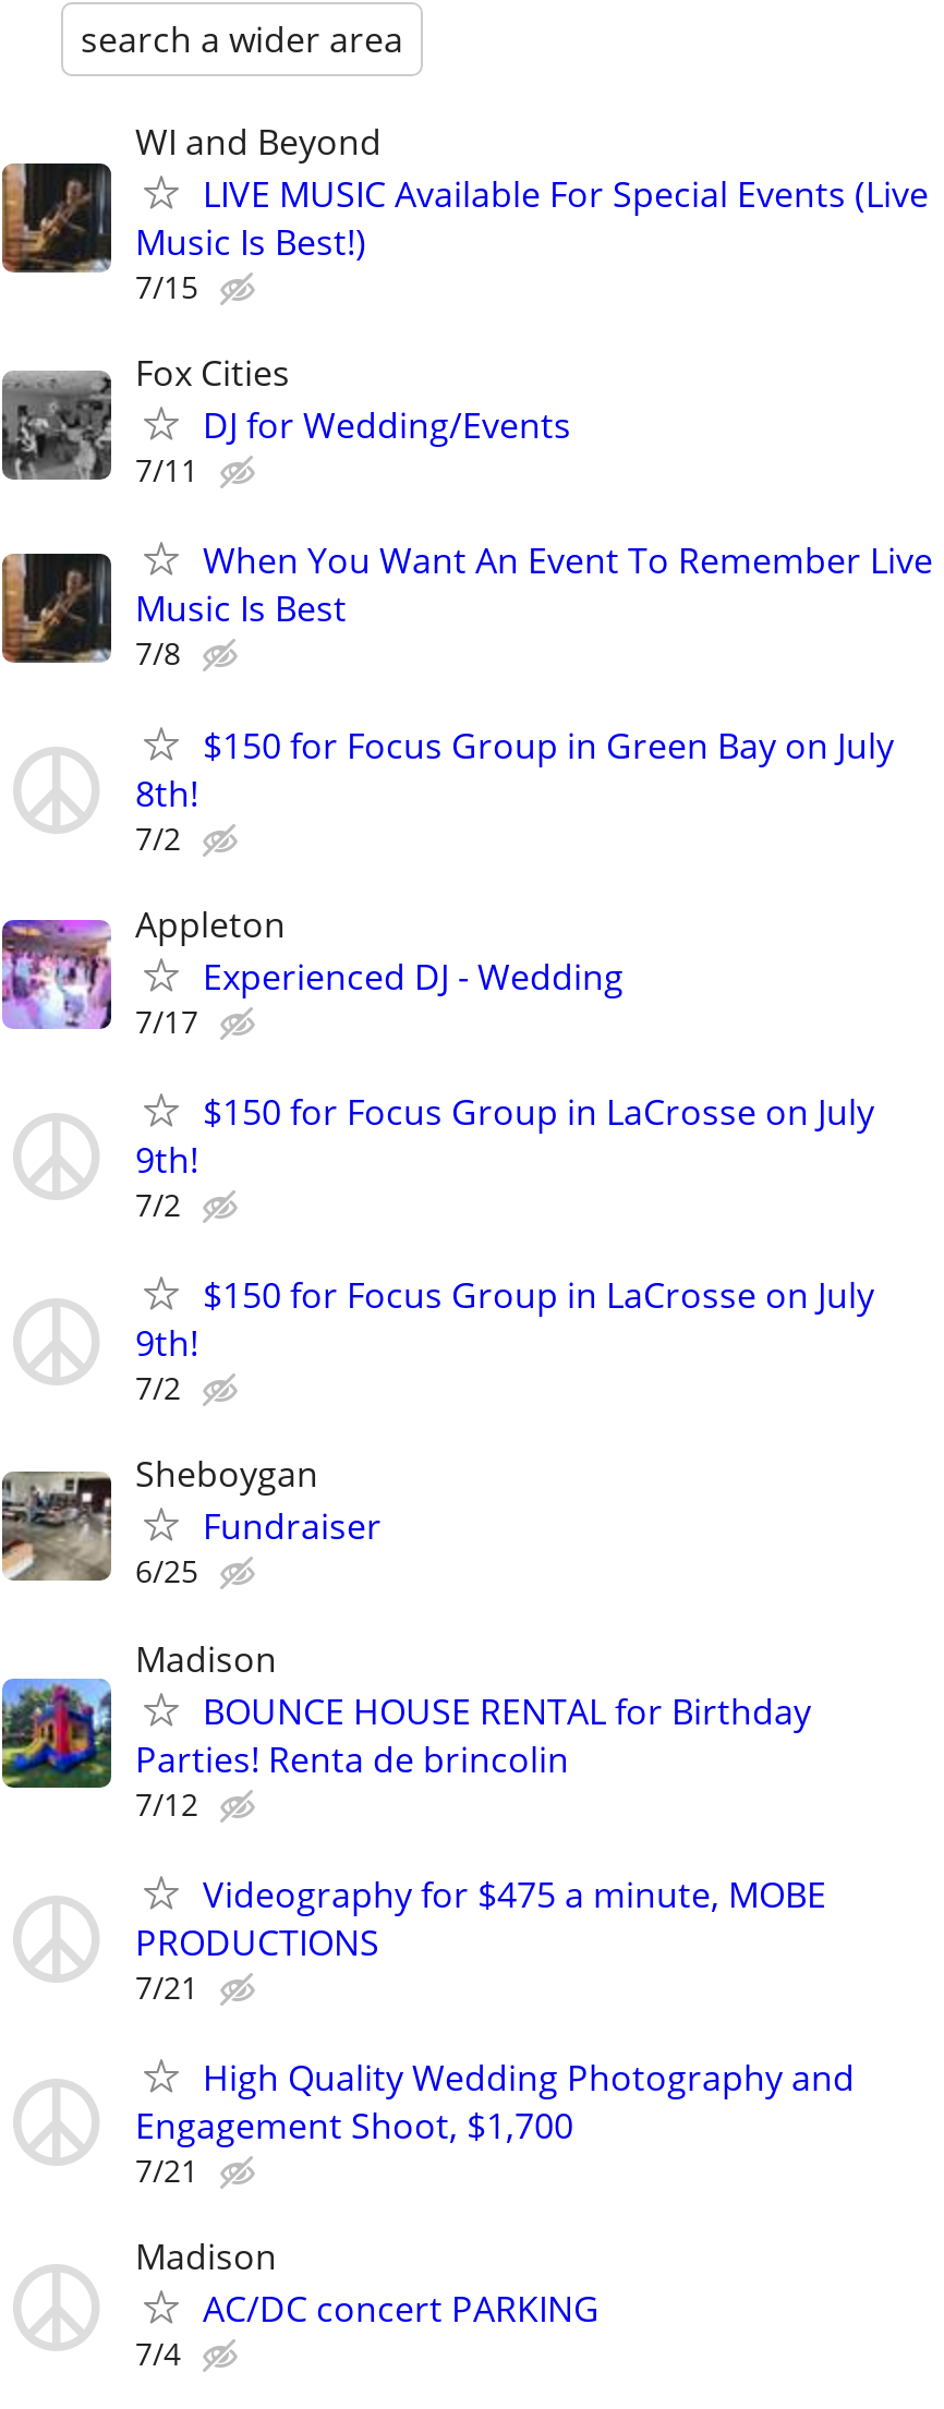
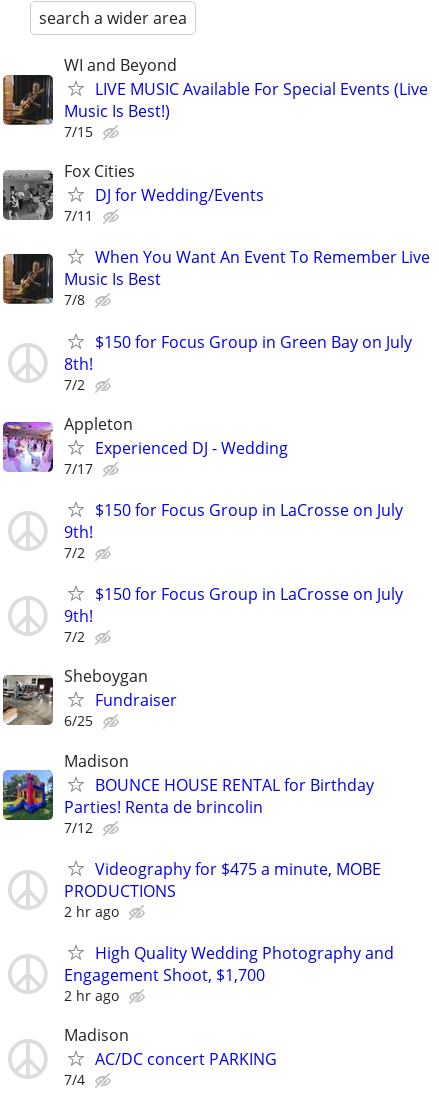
- 7/21
+ 2 hr ago

- 7/21
+ 2 hr ago
